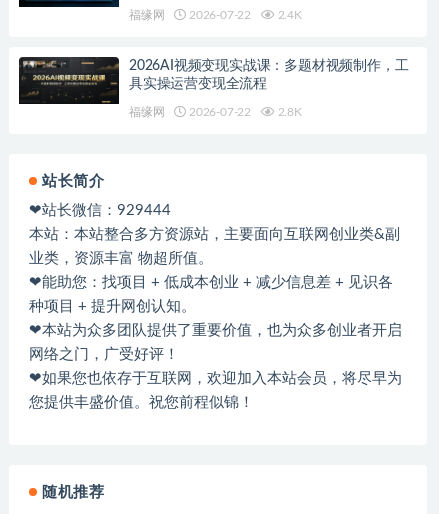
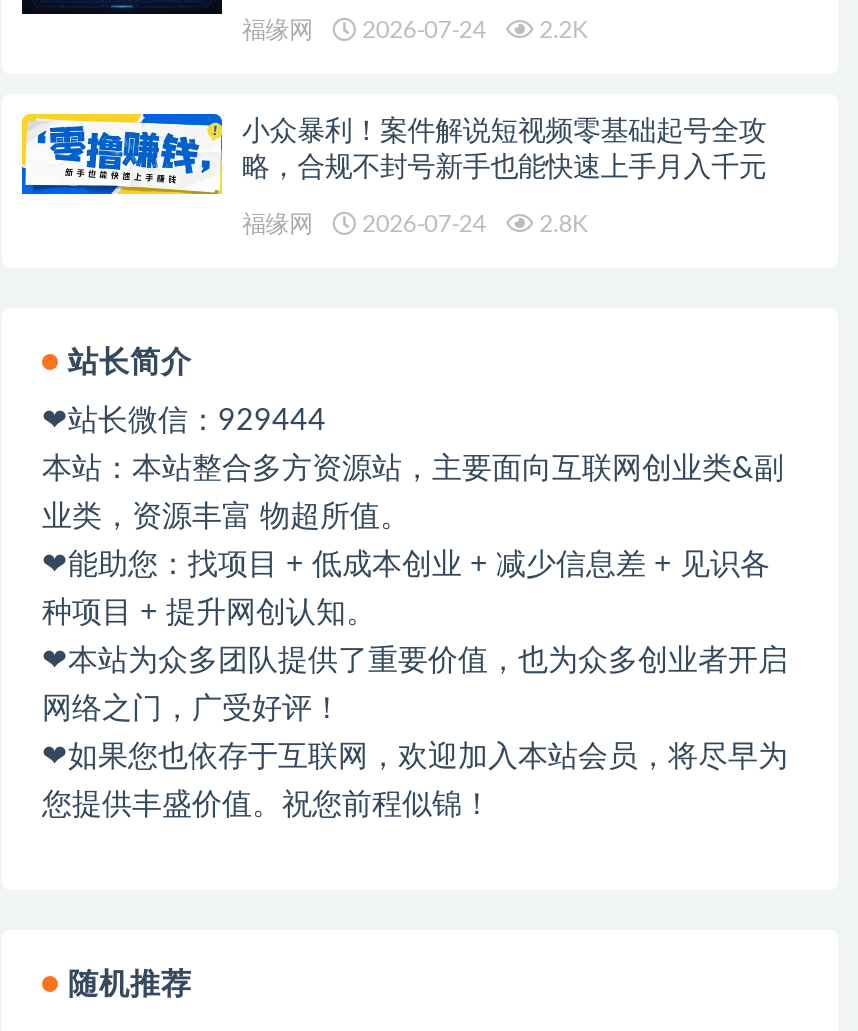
- 2026-07-22
- 2.4K
+ 2026-07-24
+ 2.2K

- [image]
- 2026AI视频变现实战课：多题材视频制作，工
- 具实操运营变现全流程
+ [image]
+ 小众暴利！案件解说短视频零基础起号全攻
+ 略，合规不封号新手也能快速上手月入千元

- 2026-07-22
+ 2026-07-24
